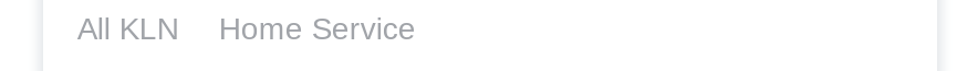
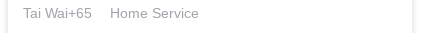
- All KLN
+ Tai Wai+65
